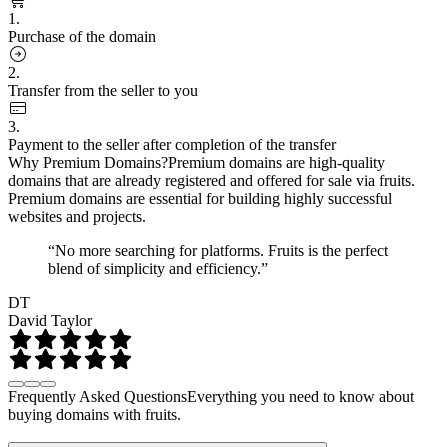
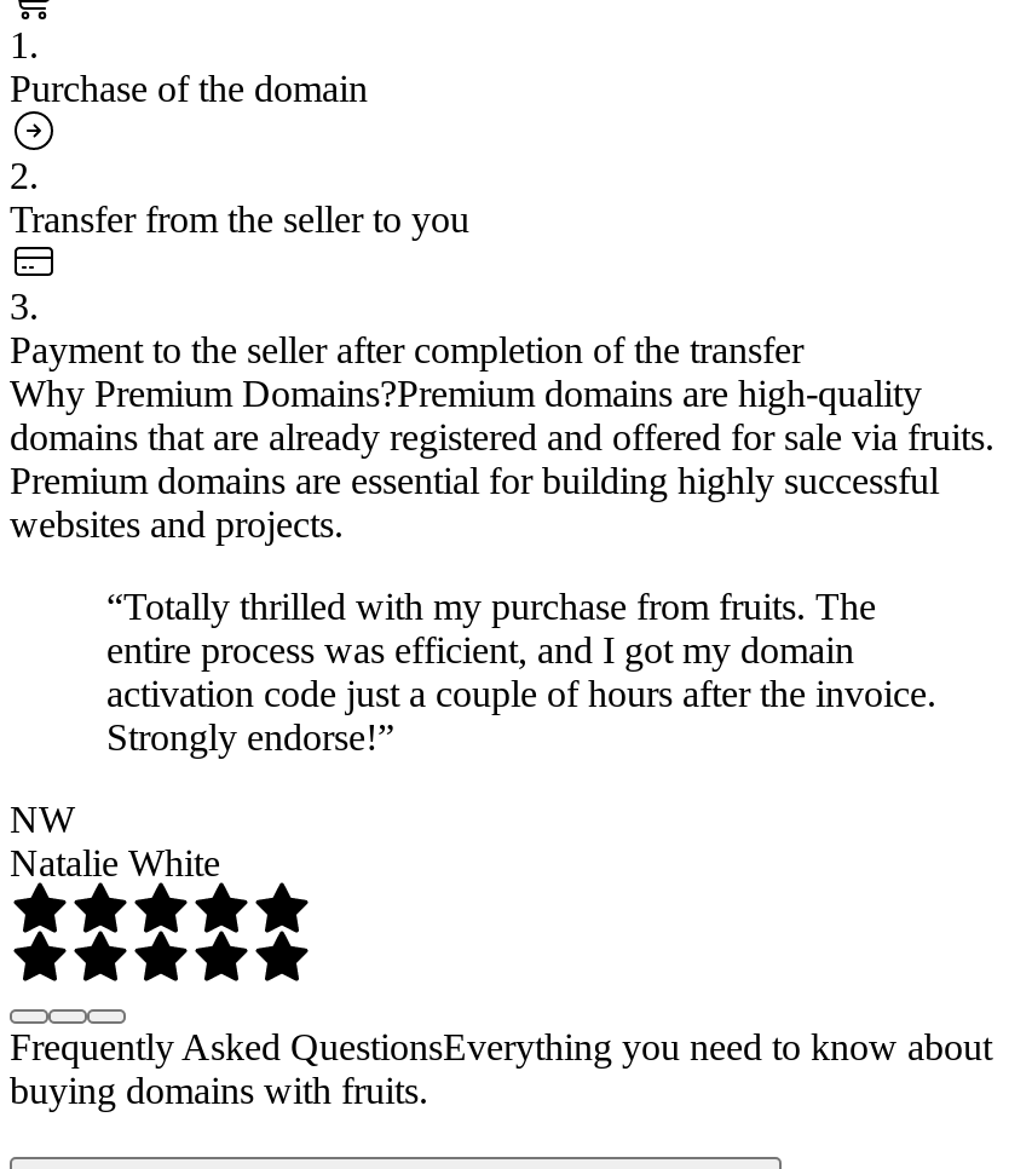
- “No more searching for platforms. Fruits is the perfect
- blend of simplicity and efficiency.”
+ “Totally thrilled with my purchase from fruits. The
+ entire process was efficient, and I got my domain
+ activation code just a couple of hours after the invoice.
+ Strongly endorse!”

- DT
- David Taylor
+ NW
+ Natalie White
